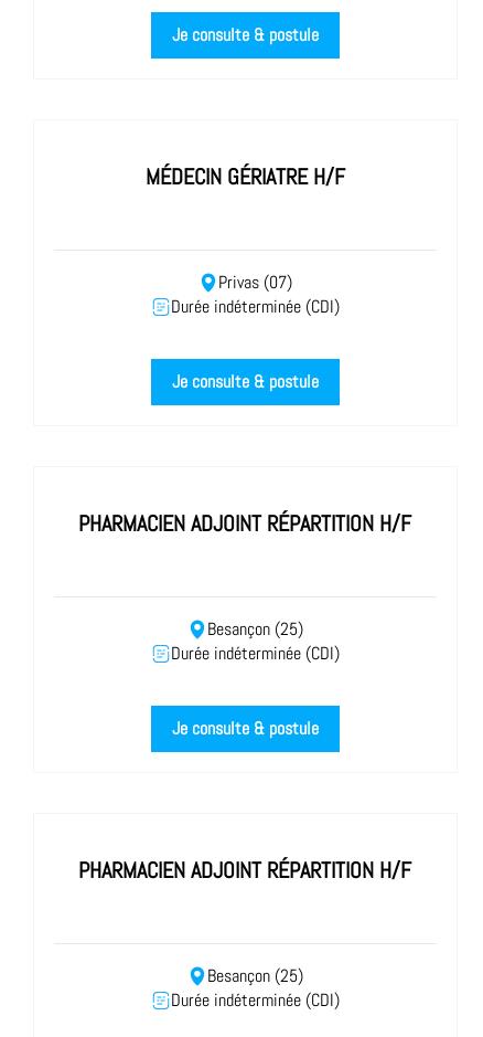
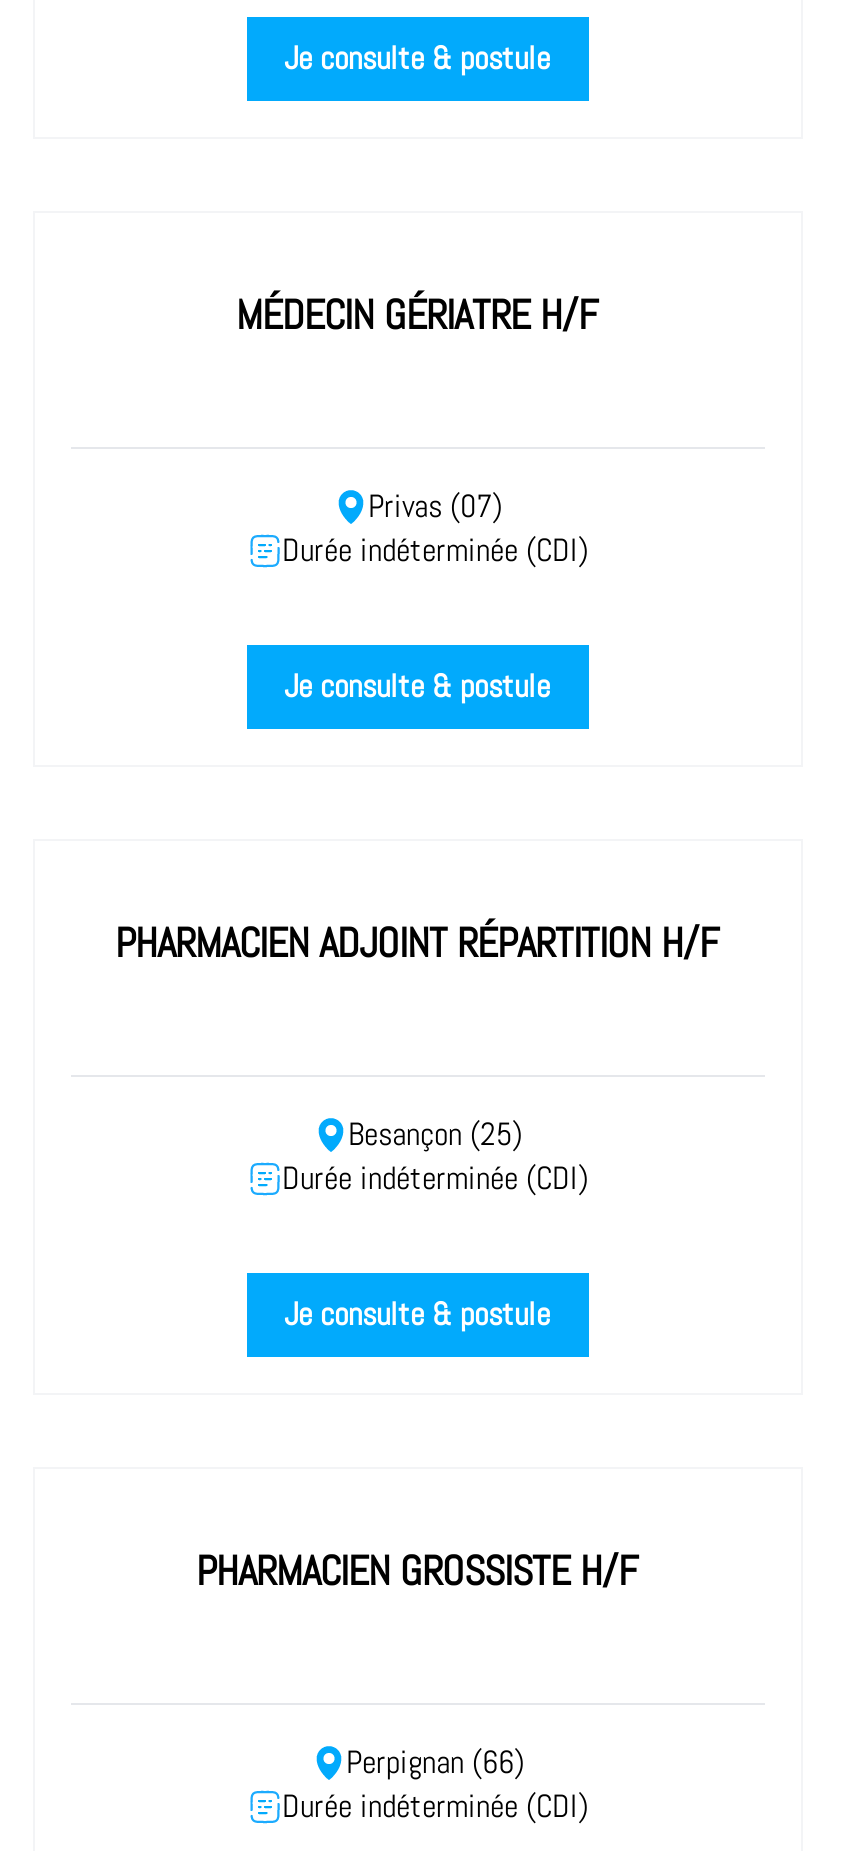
- PHARMACIEN ADJOINT RÉPARTITION H/F
+ PHARMACIEN GROSSISTE H/F

- Besançon (25)
+ Perpignan (66)
